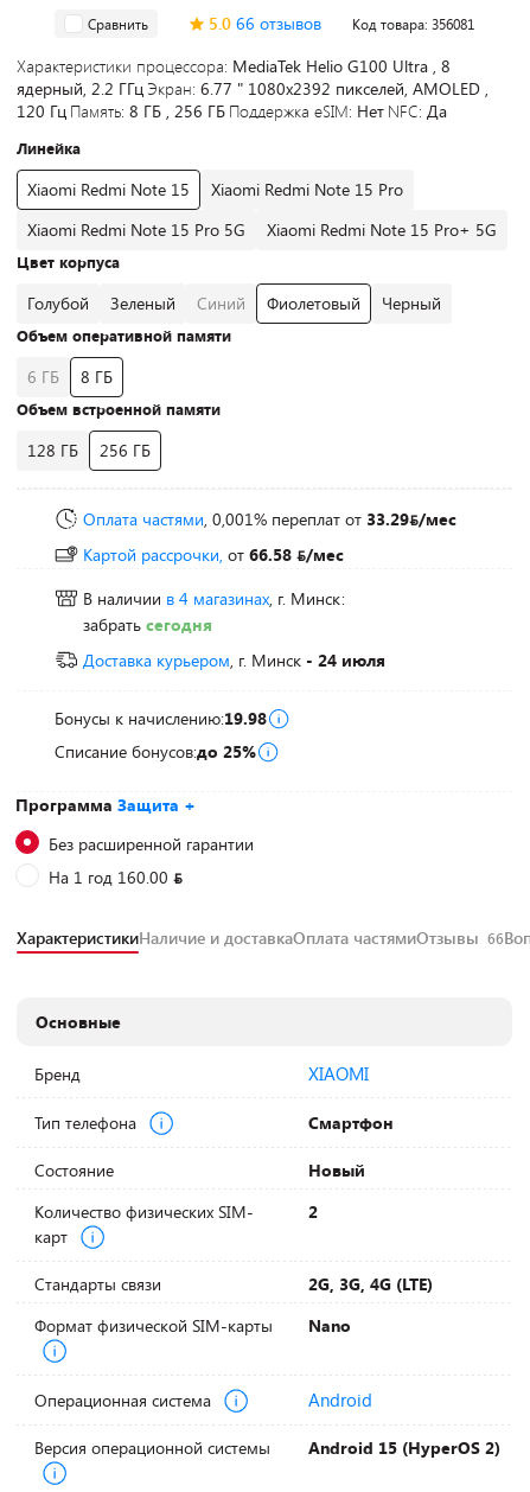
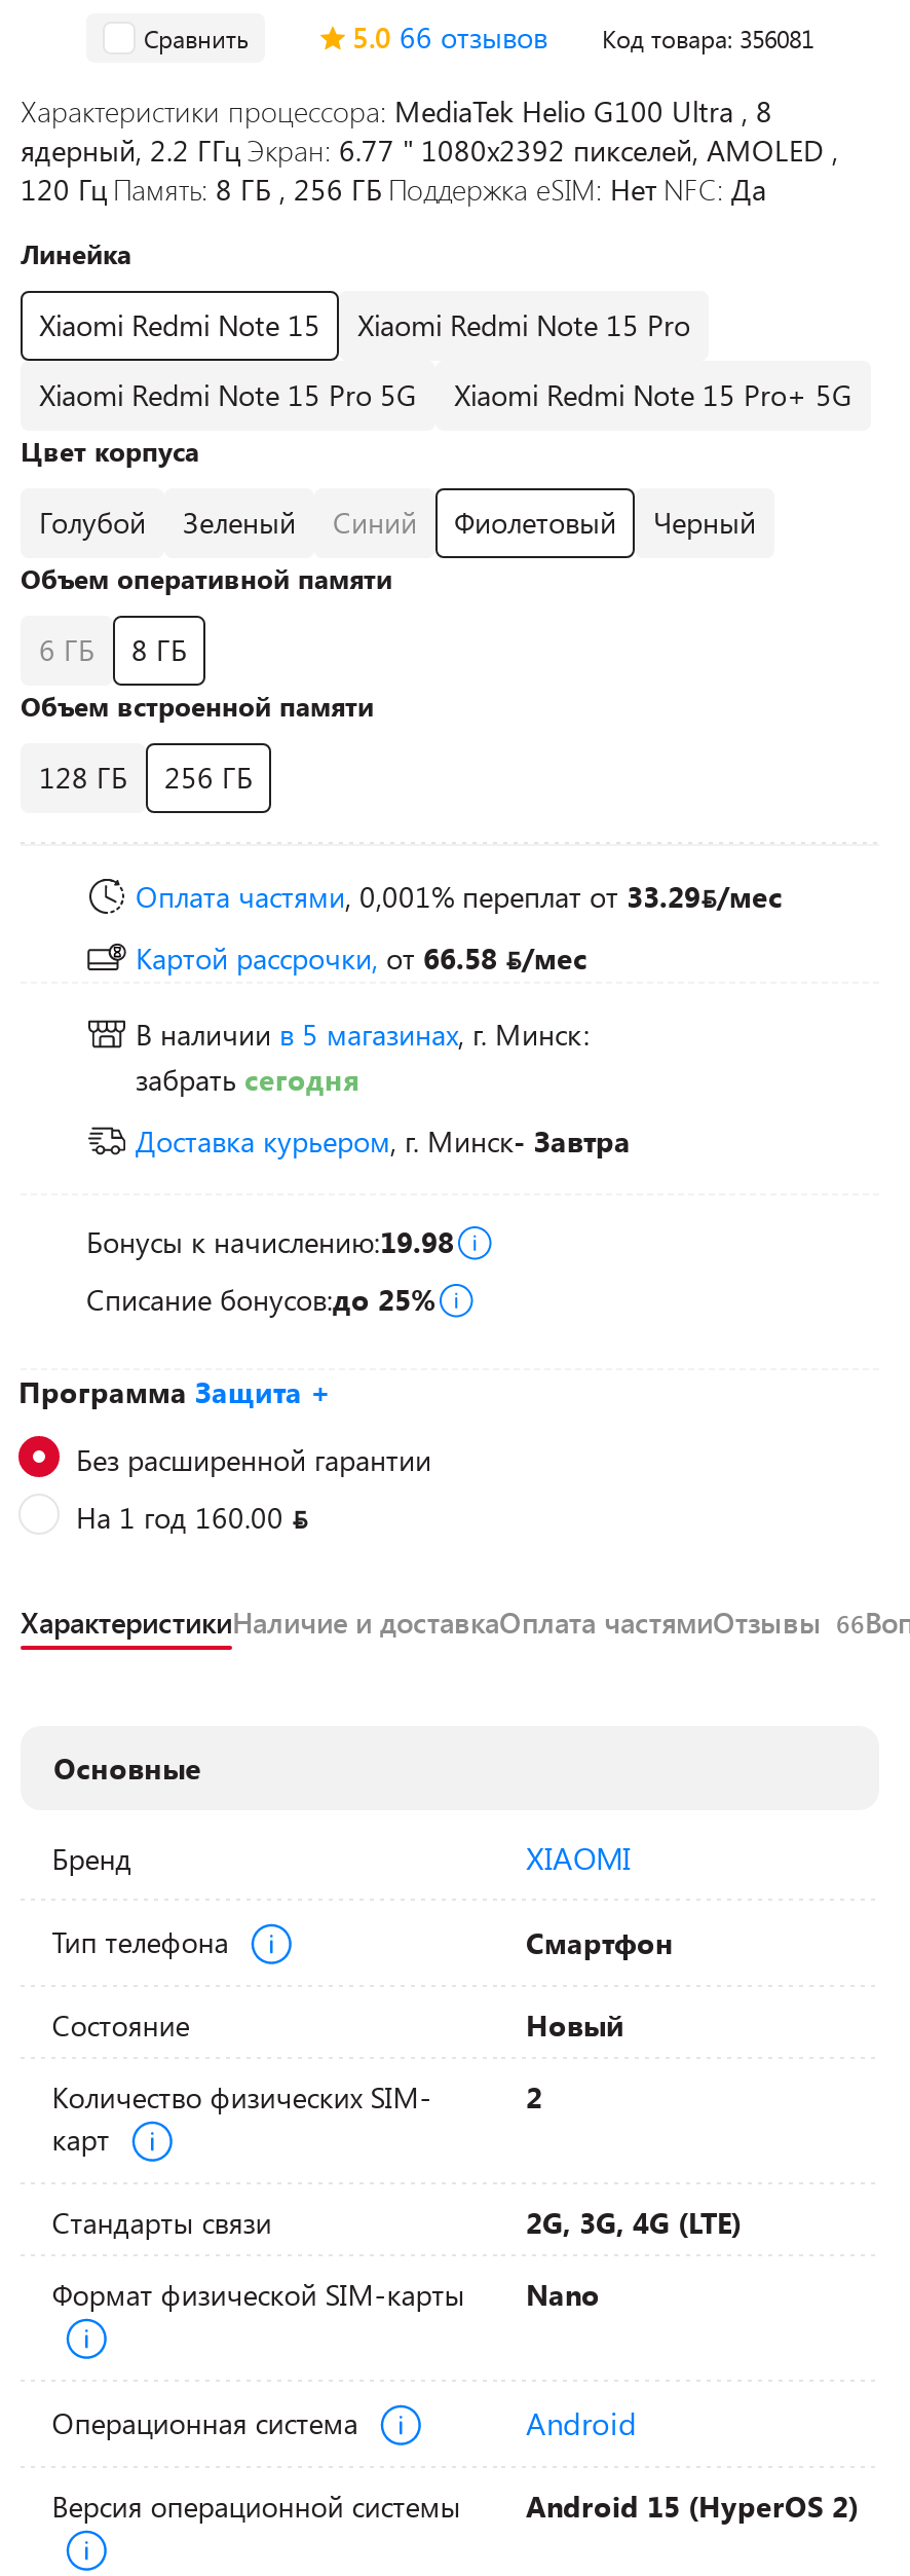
- В наличии в 4 магазинах, г. Минск:
+ В наличии в 5 магазинах, г. Минск:

- Доставка курьером, г. Минск- 24 июля
+ Доставка курьером, г. Минск- Завтра
